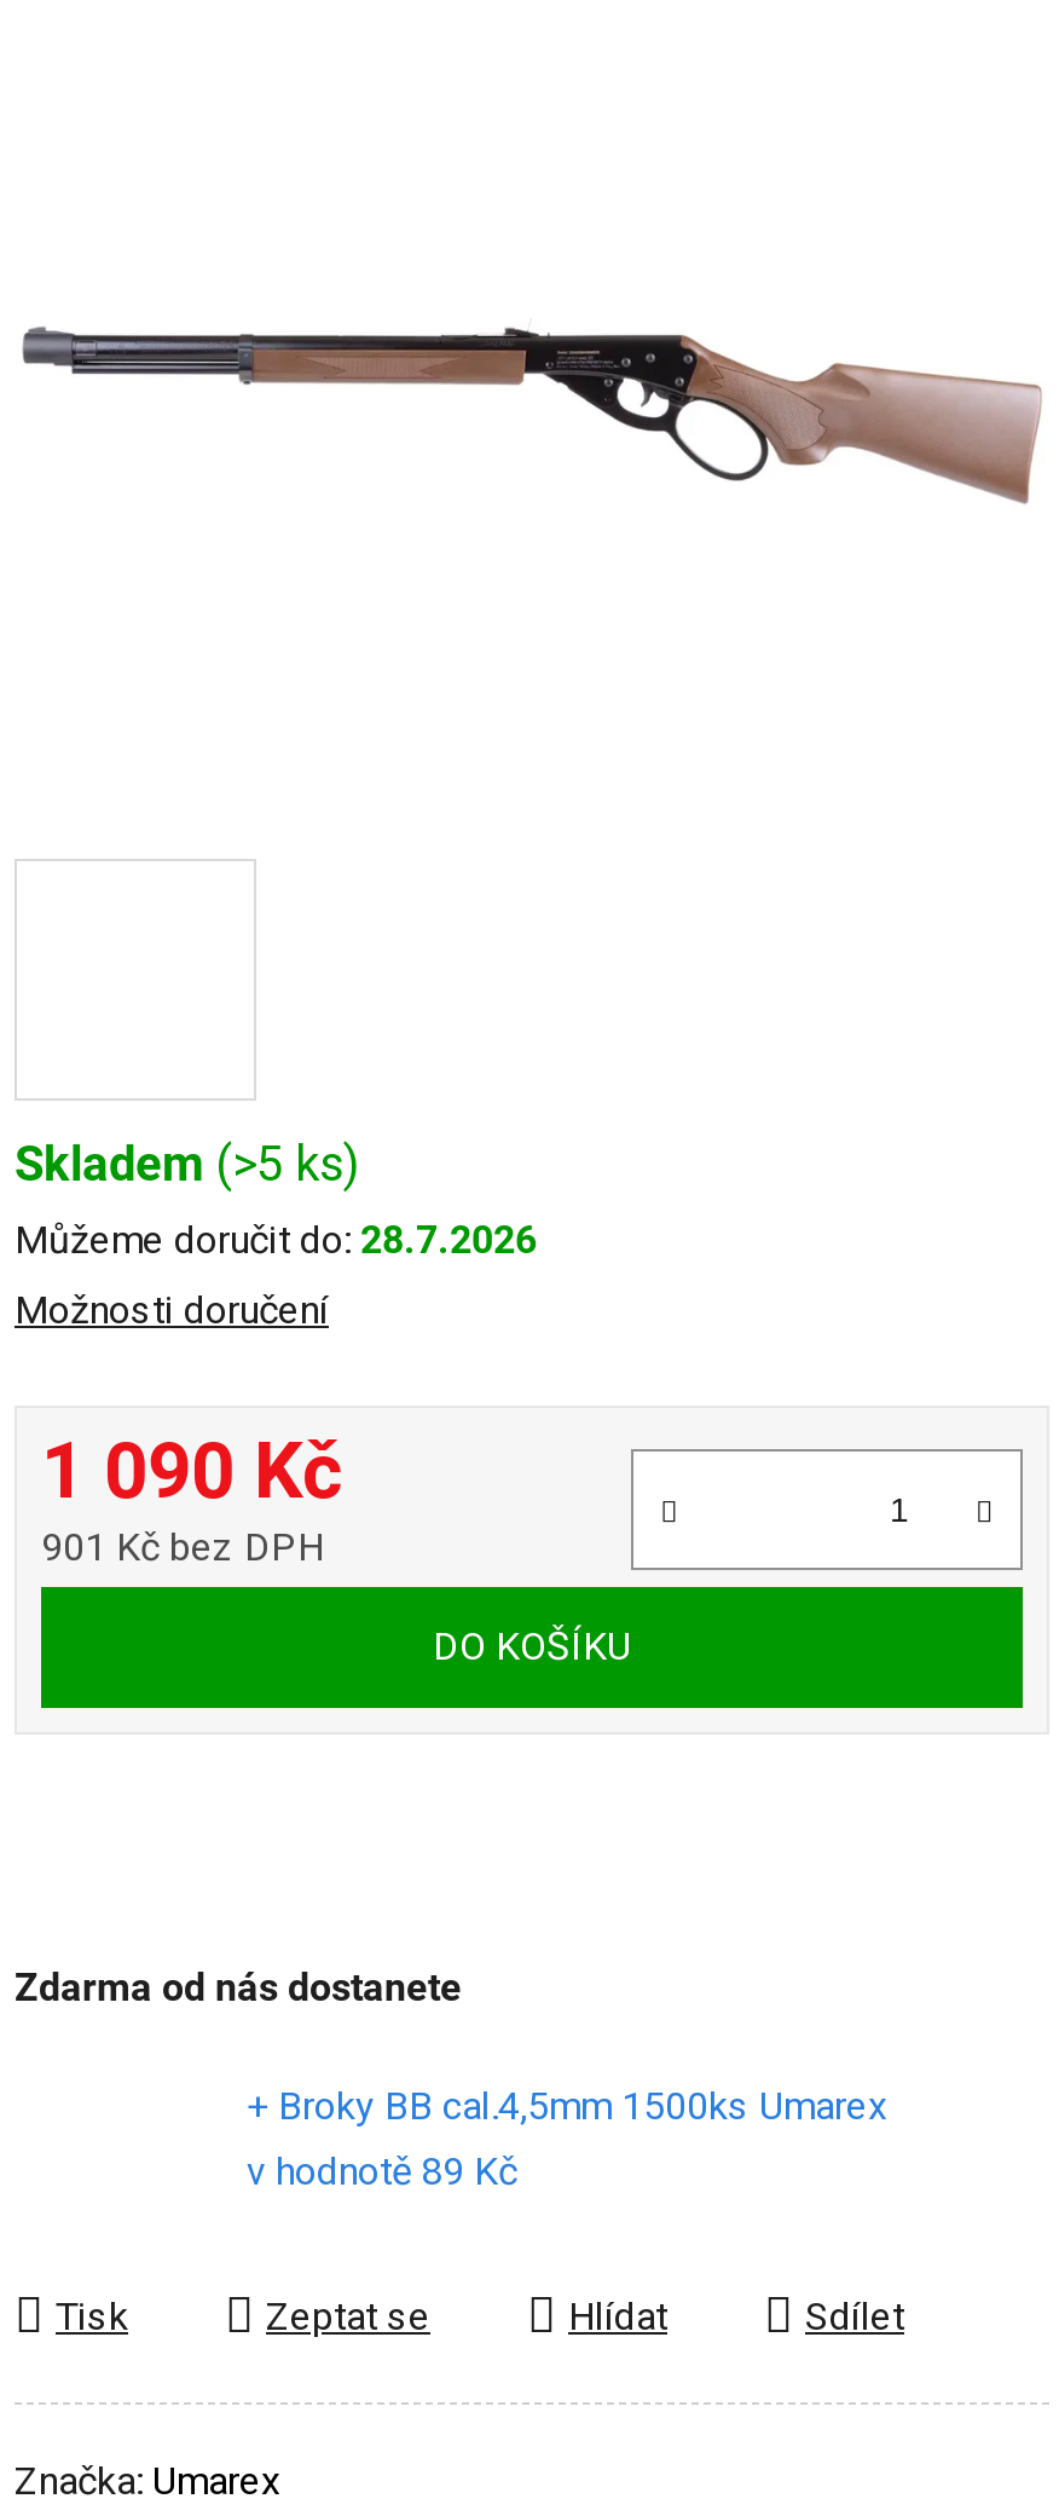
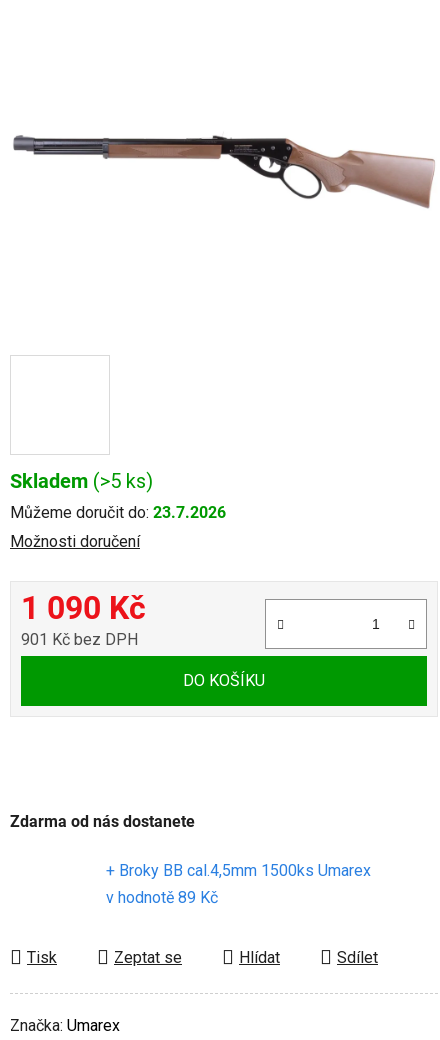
- Můžeme doručit do: 28.7.2026
+ Můžeme doručit do: 23.7.2026
